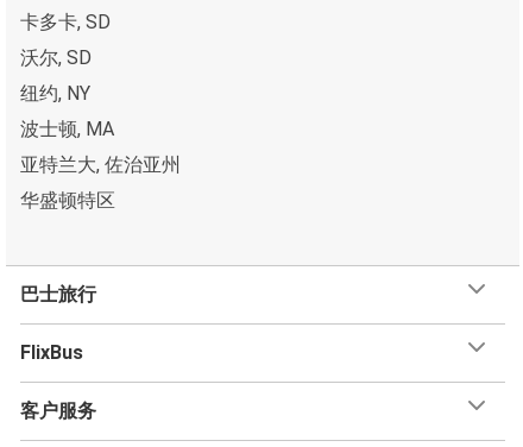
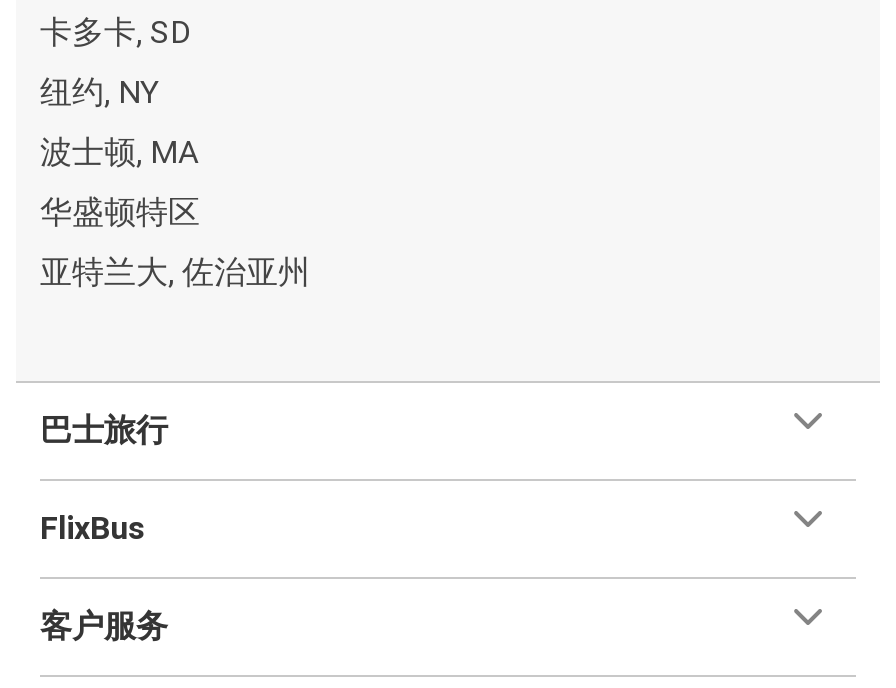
- 沃尔, SD

moved up: 华盛顿特区
